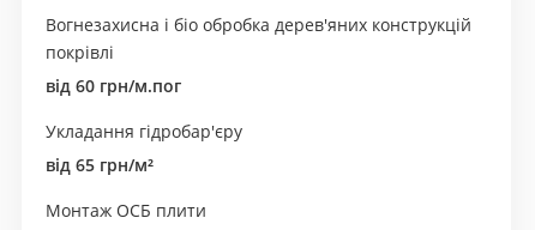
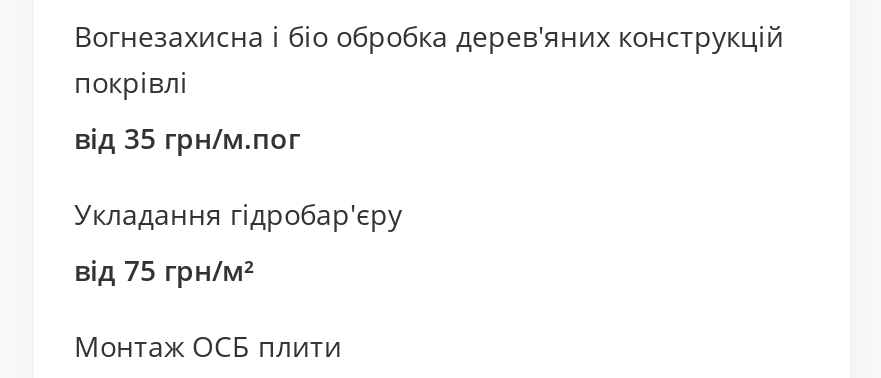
- від 60 грн/м.пог
+ від 35 грн/м.пог

- від 65 грн/м²
+ від 75 грн/м²
